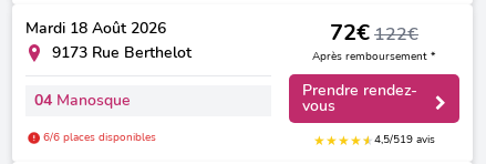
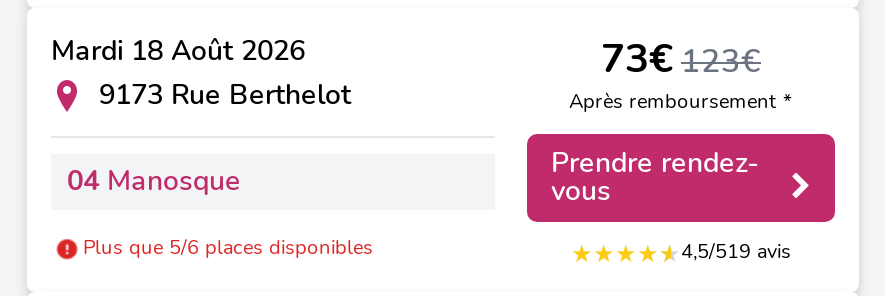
- 72€ 122€
+ 73€ 123€

- 6/6 places disponibles
+ Plus que 5/6 places disponibles
